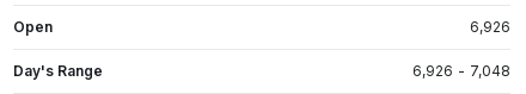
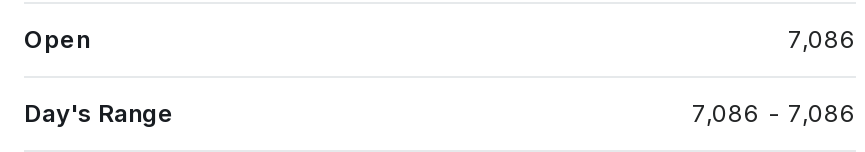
- 6,926
+ 7,086

- 6,926 - 7,048
+ 7,086 - 7,086
